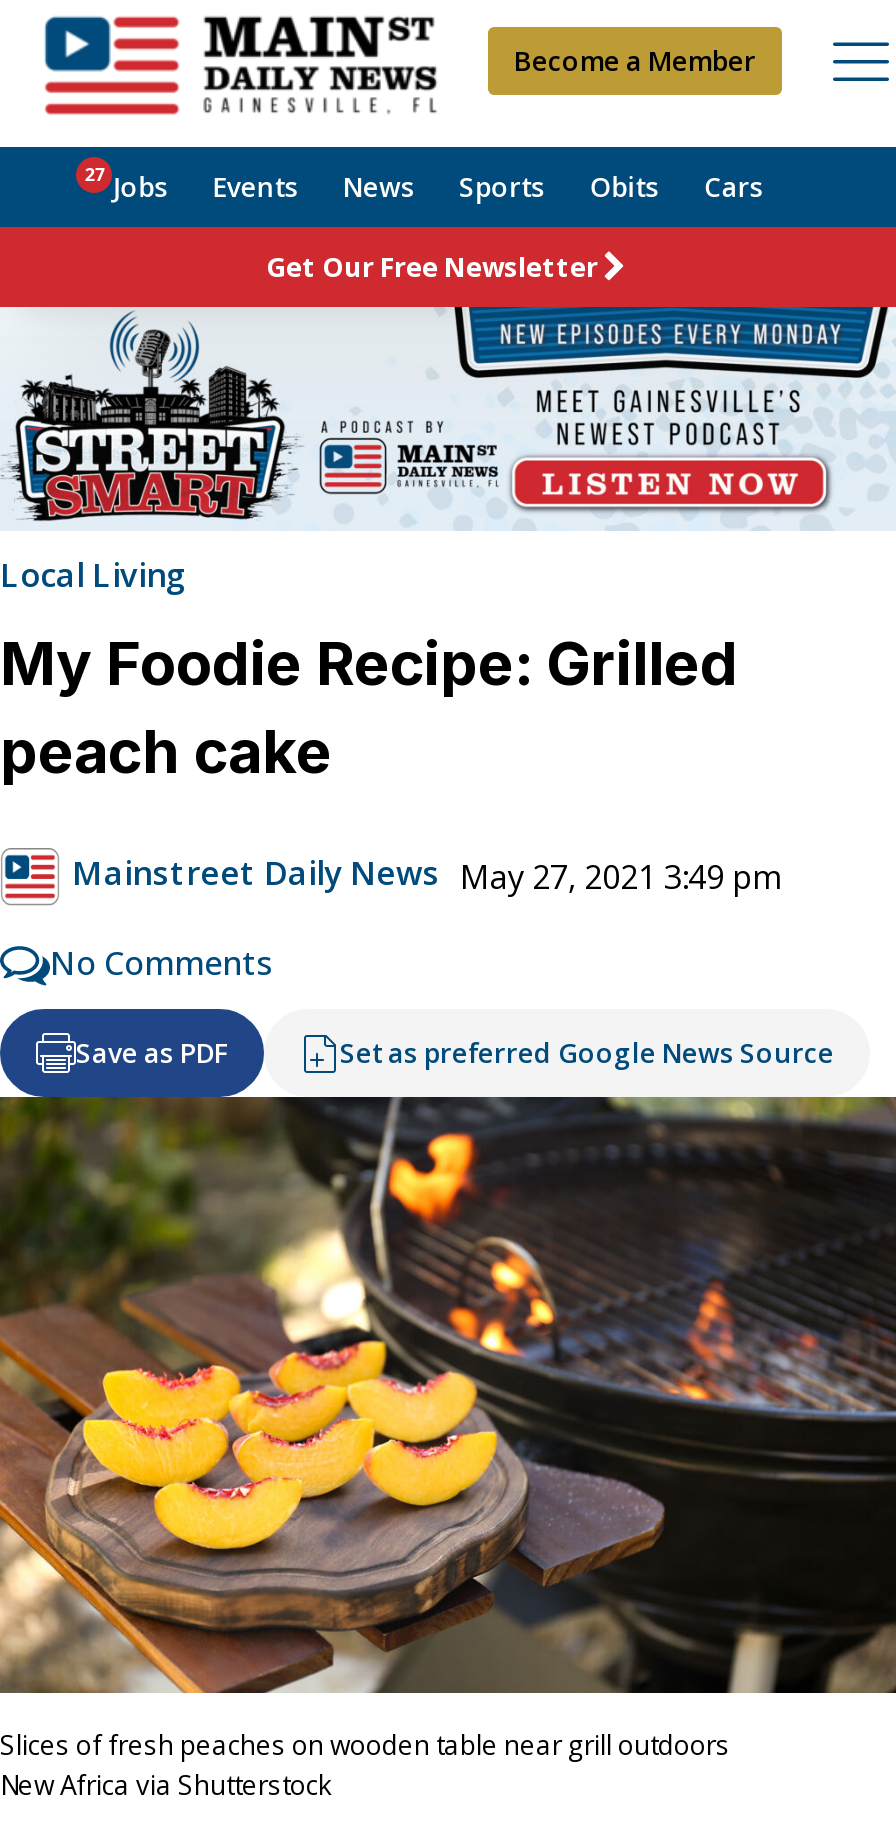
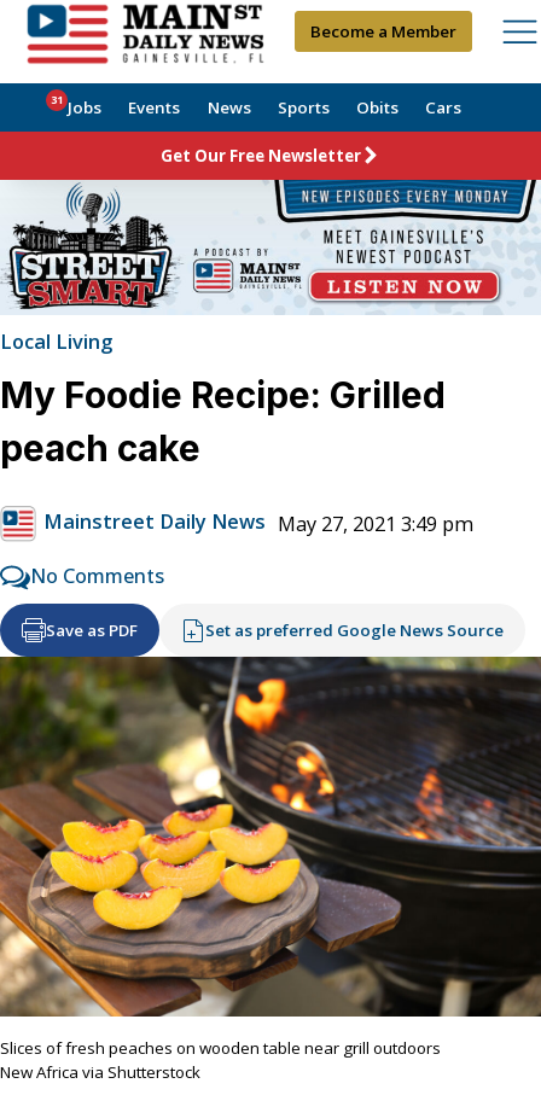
- 27 Jobs Events News Sports Obits Cars
+ 31 Jobs Events News Sports Obits Cars
